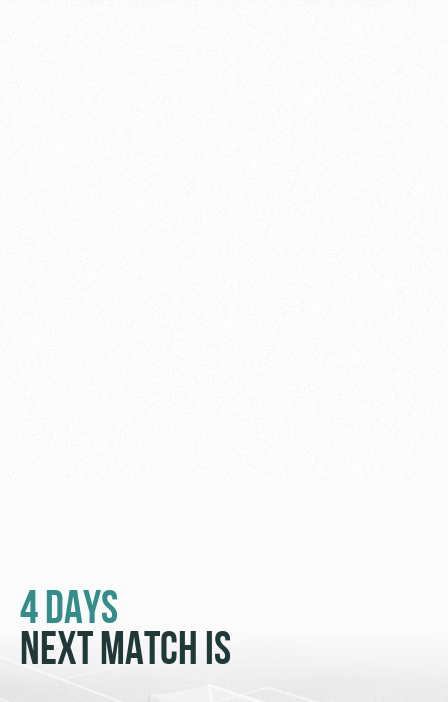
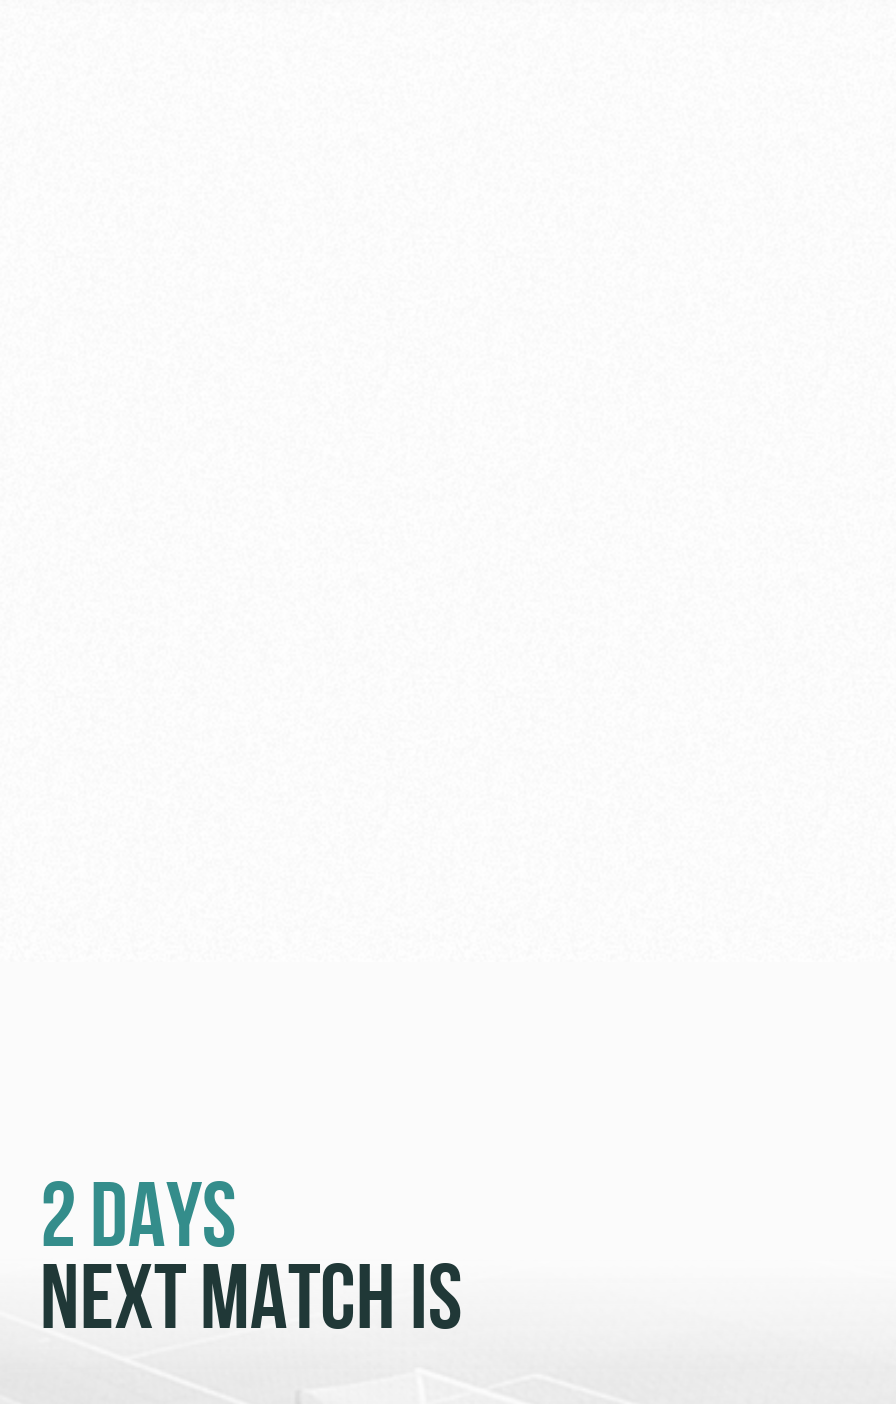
- 4 DAYS
+ 2 DAYS
